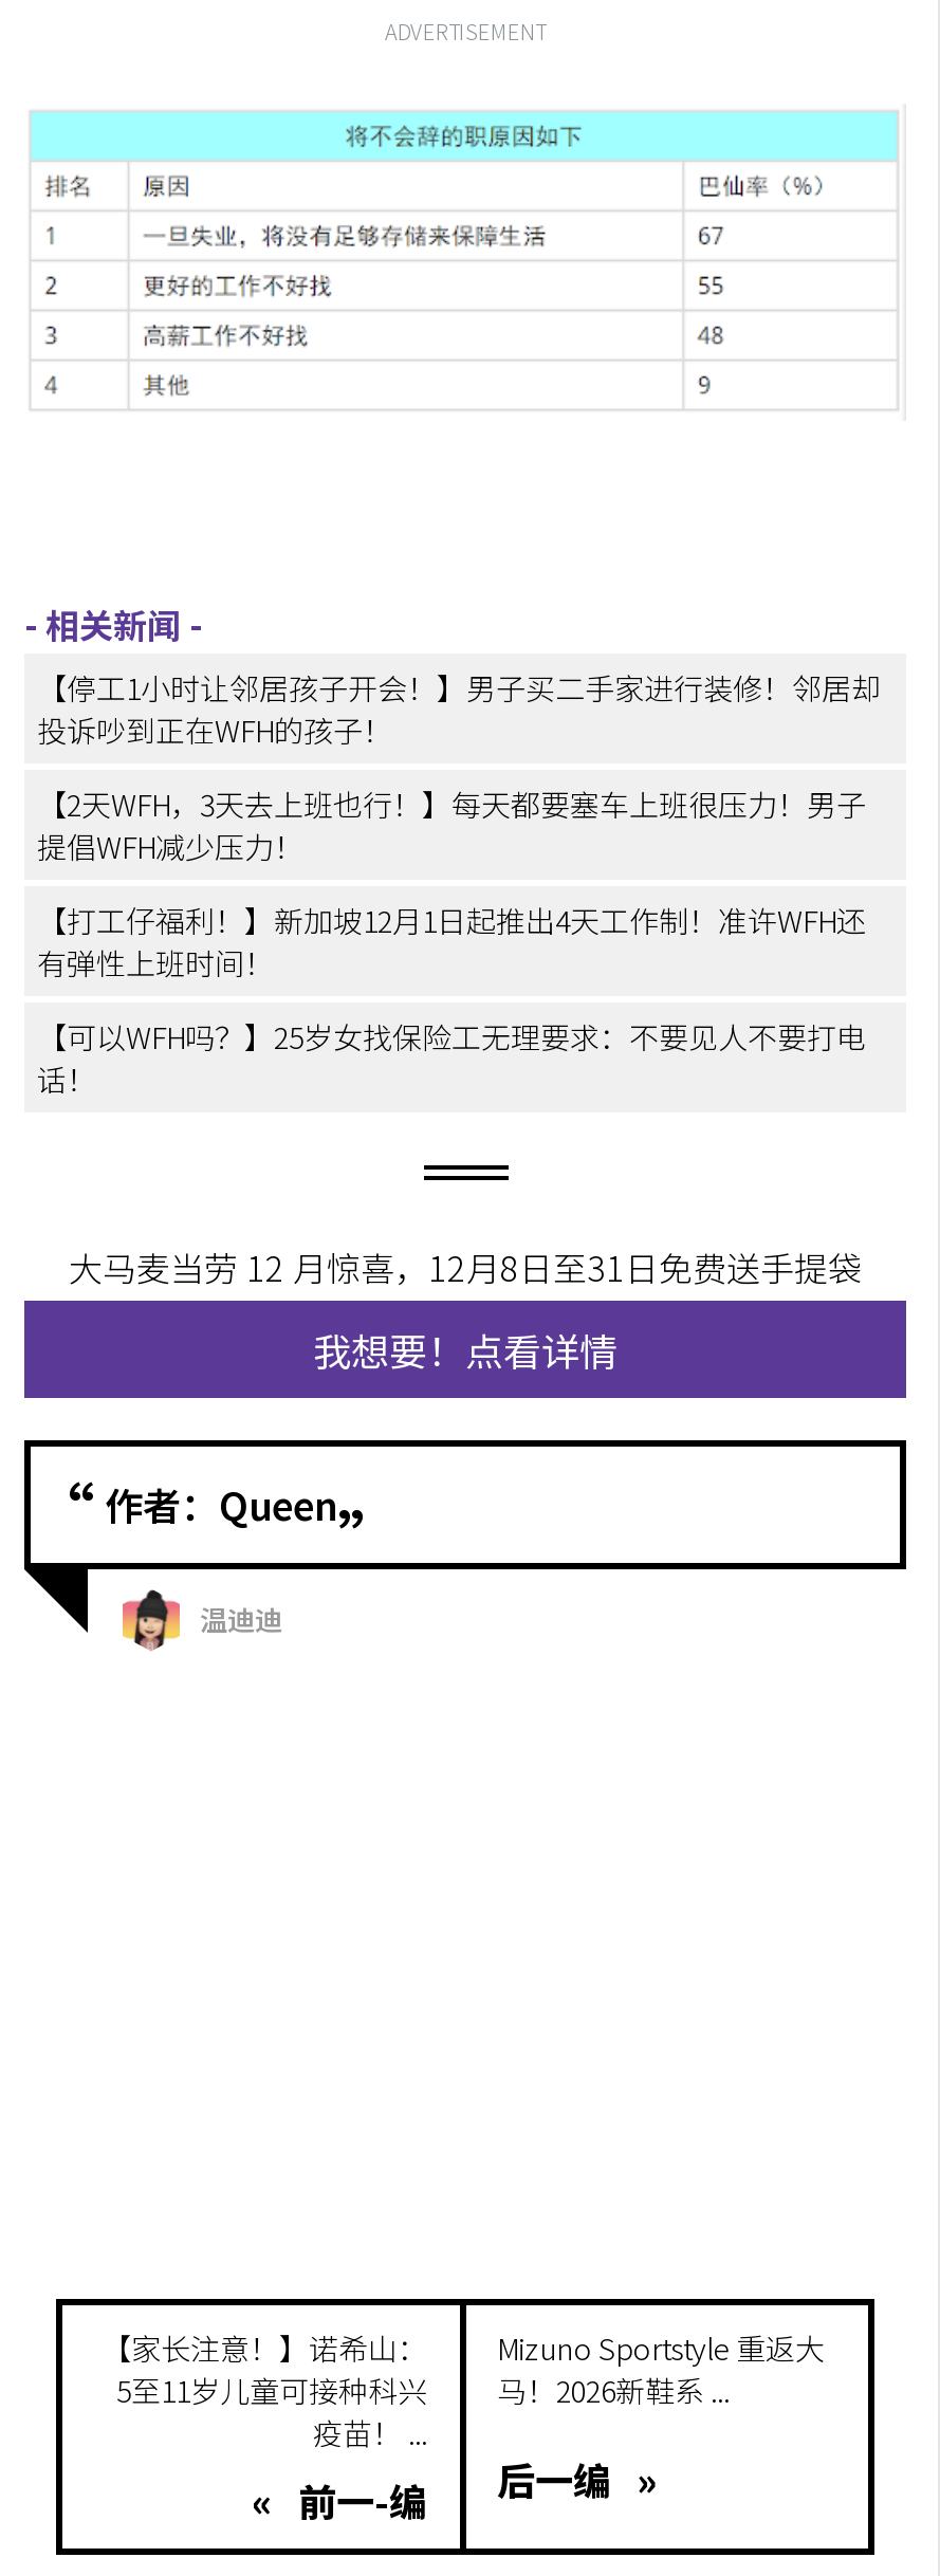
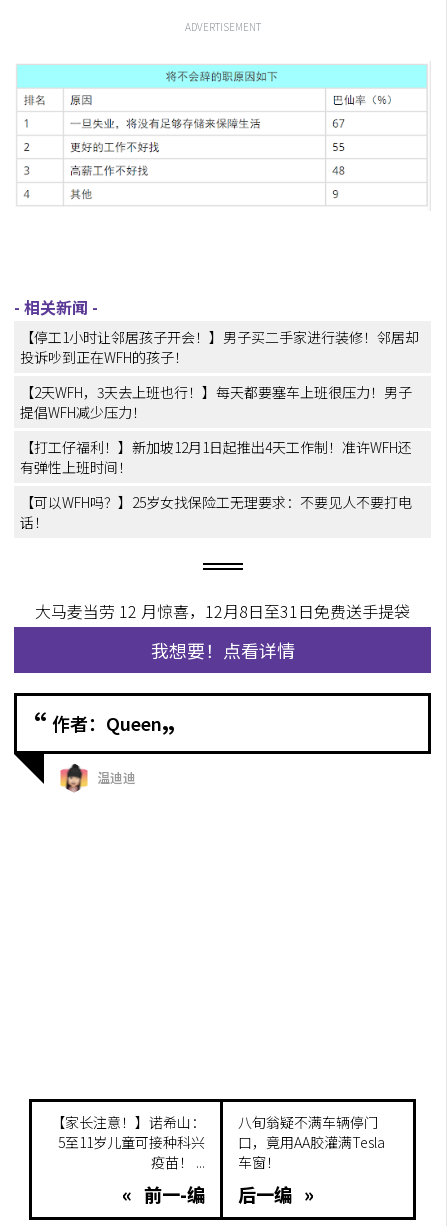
- Mizuno Sportstyle 重返大
- 马！2026新鞋系 ...
+ 八旬翁疑不满车辆停门
+ 口，竟用AA胶灌满Tesla
+ 车窗！
